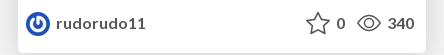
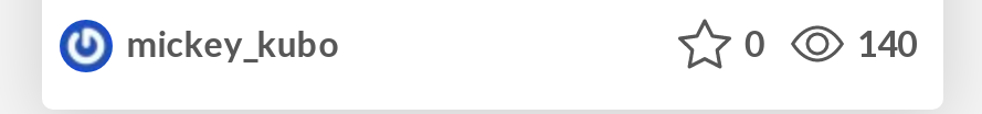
- rudorudo11
+ mickey_kubo

- 340
+ 140
